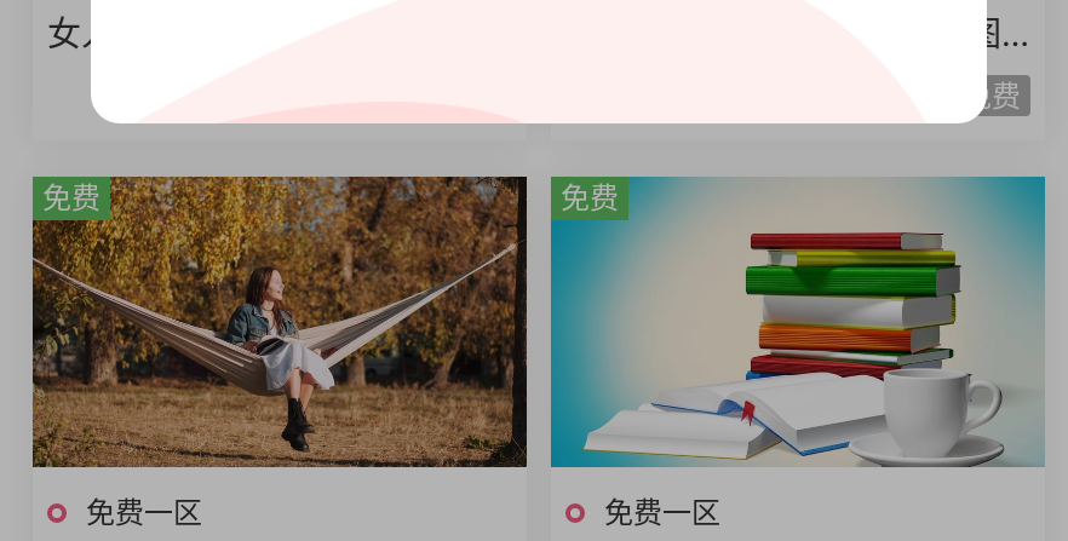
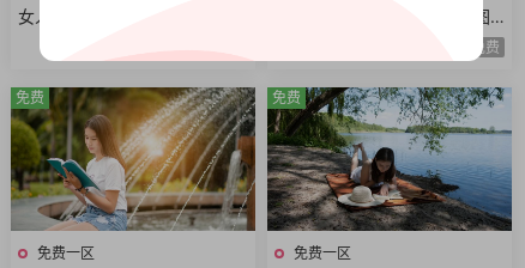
- [image]
+ [image]

- [image]
+ [image]
